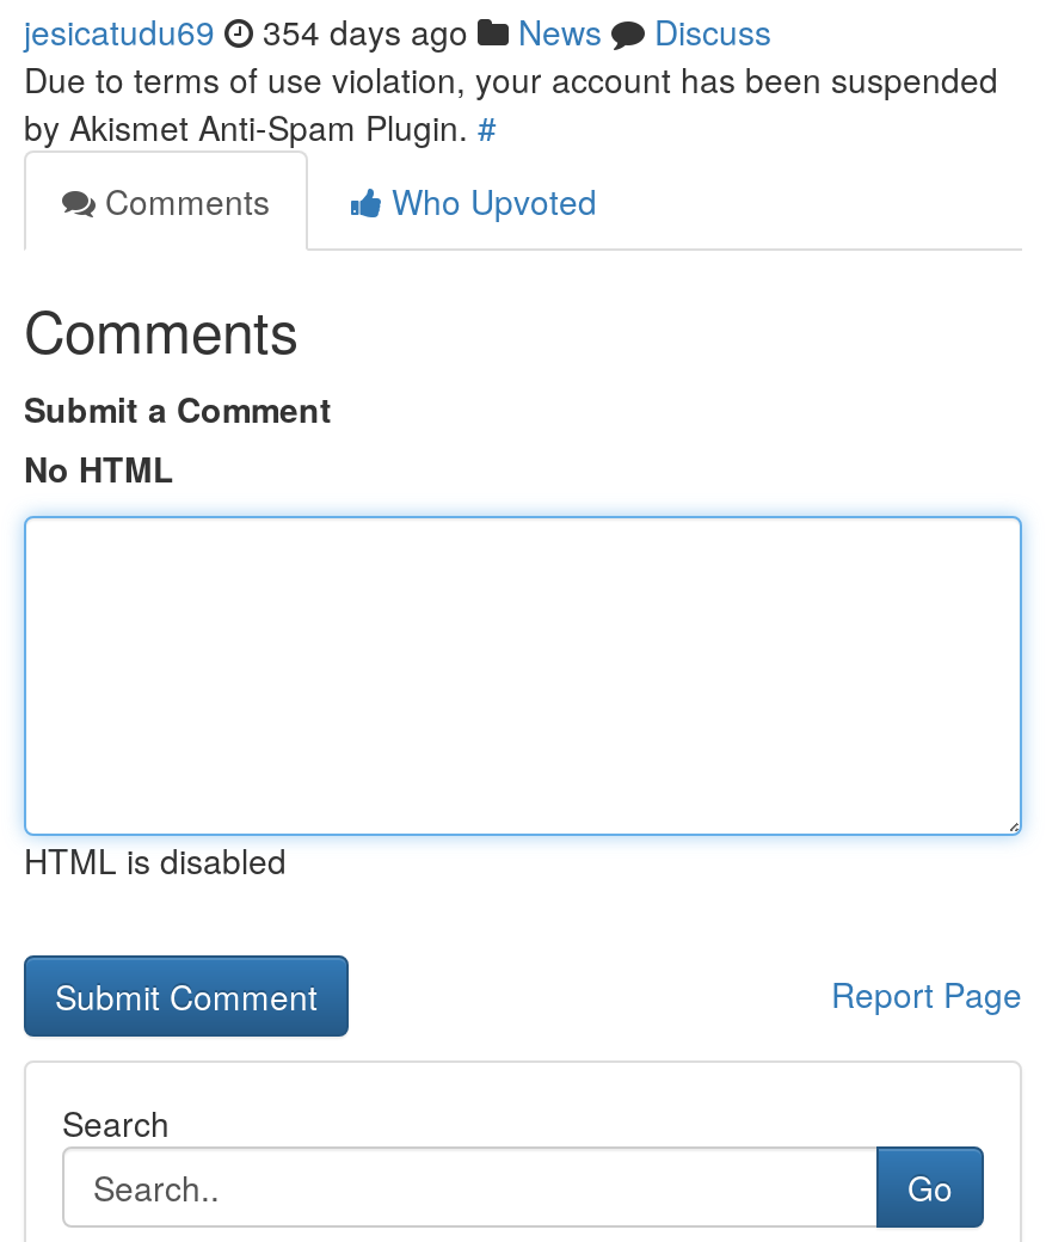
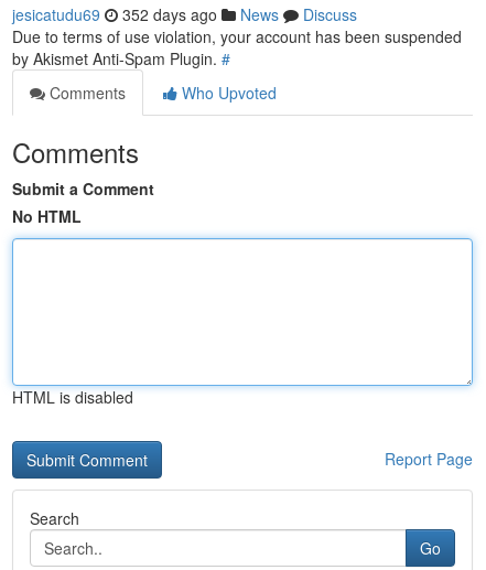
- jesicatudu69 354 days ago News Discuss
+ jesicatudu69 352 days ago News Discuss
